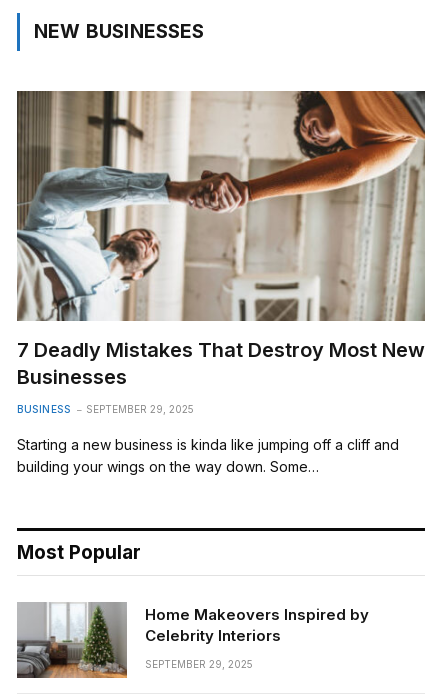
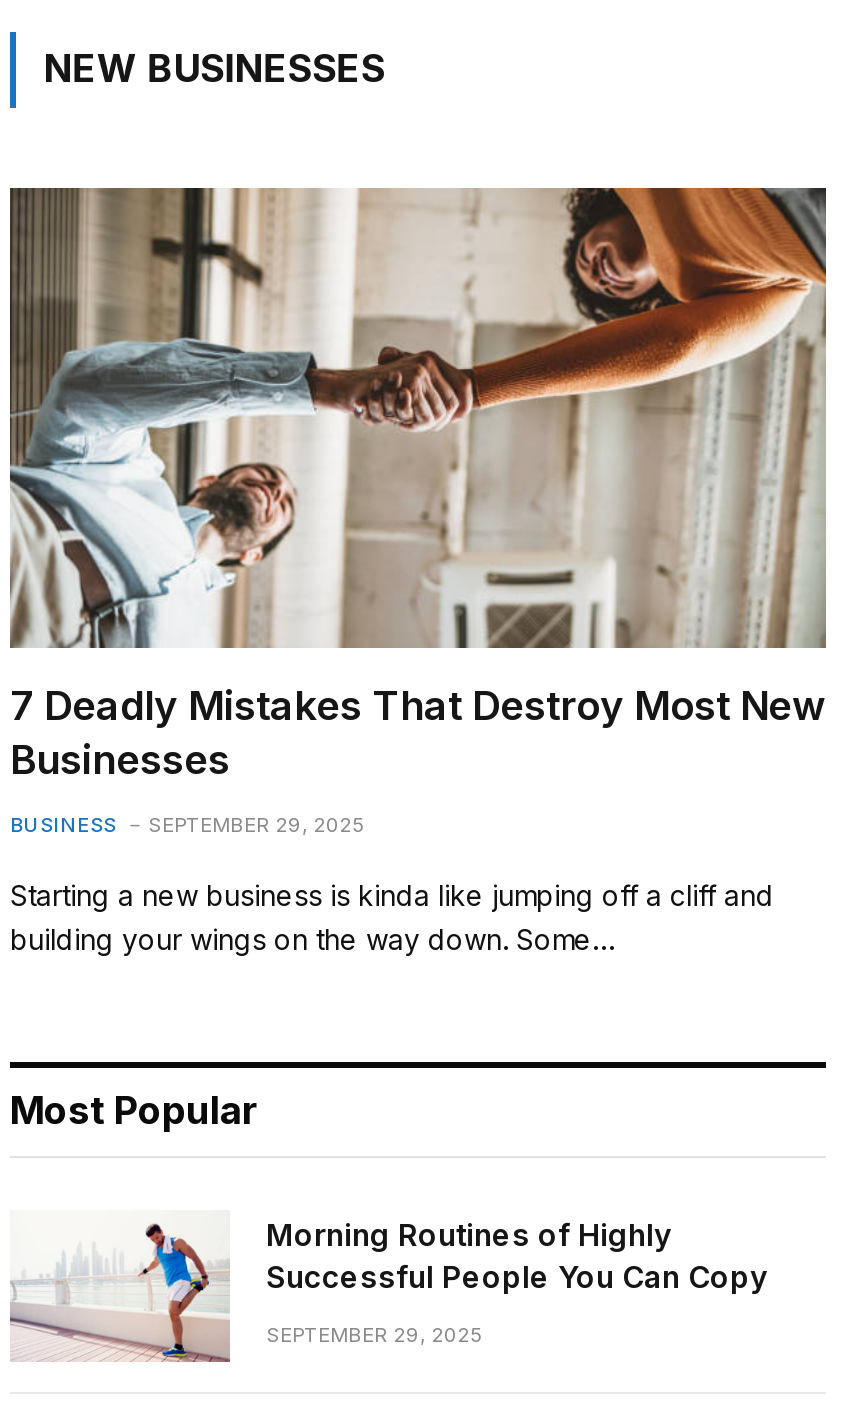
- [image]
- Home Makeovers Inspired by
- Celebrity Interiors
+ [image]
+ Morning Routines of Highly
+ Successful People You Can Copy
